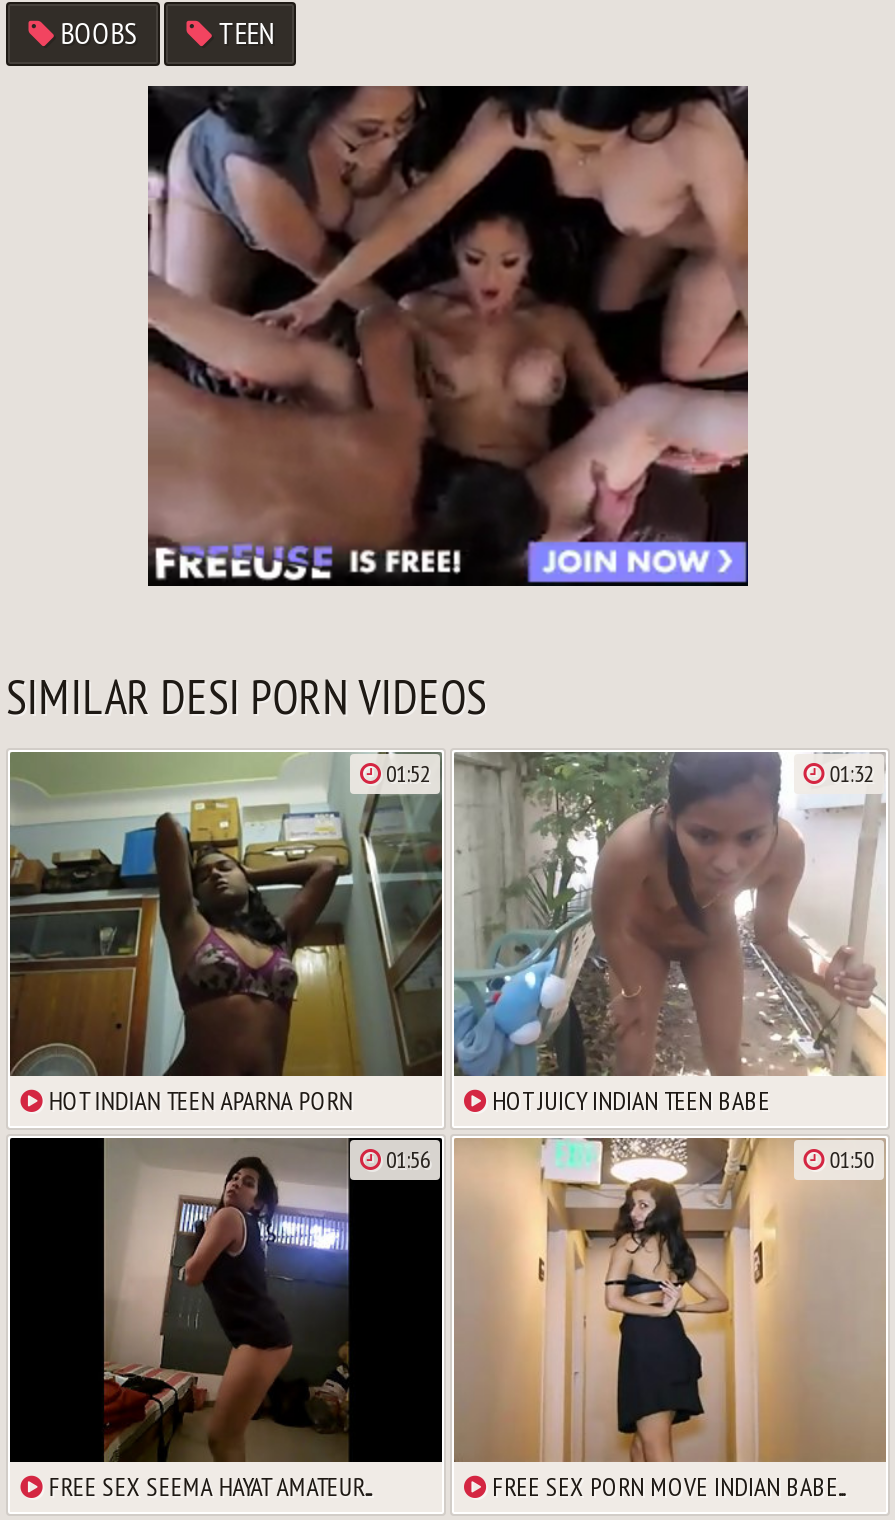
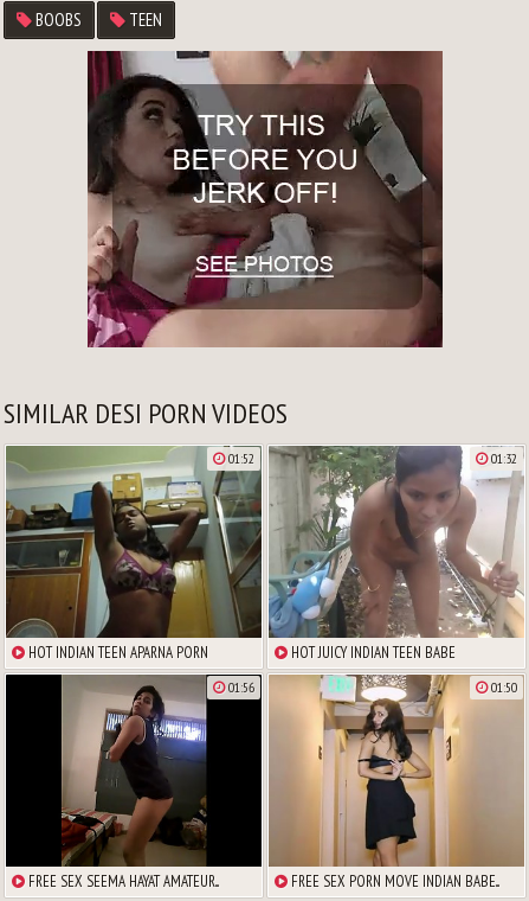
- [image]
+ [image]
